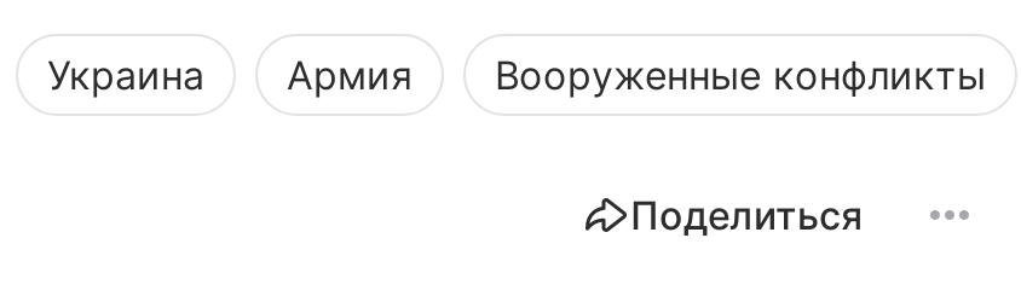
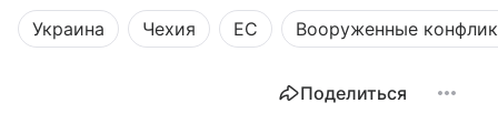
- Армия
+ Чехия
+ ЕС
